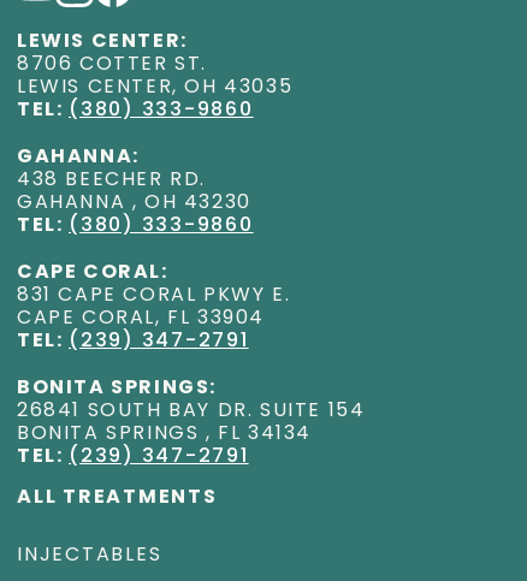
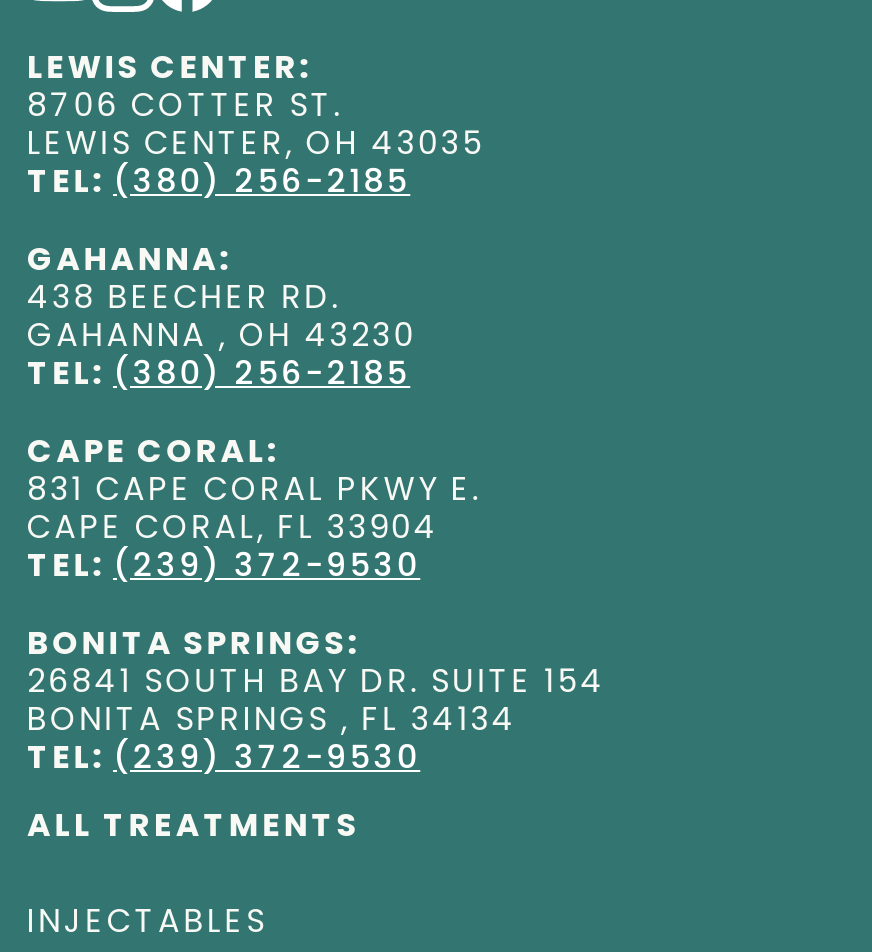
- TEL: (380) 333-9860
+ TEL: (380) 256-2185

- TEL: (380) 333-9860
+ TEL: (380) 256-2185

- TEL: (239) 347-2791
+ TEL: (239) 372-9530

- TEL: (239) 347-2791
+ TEL: (239) 372-9530
